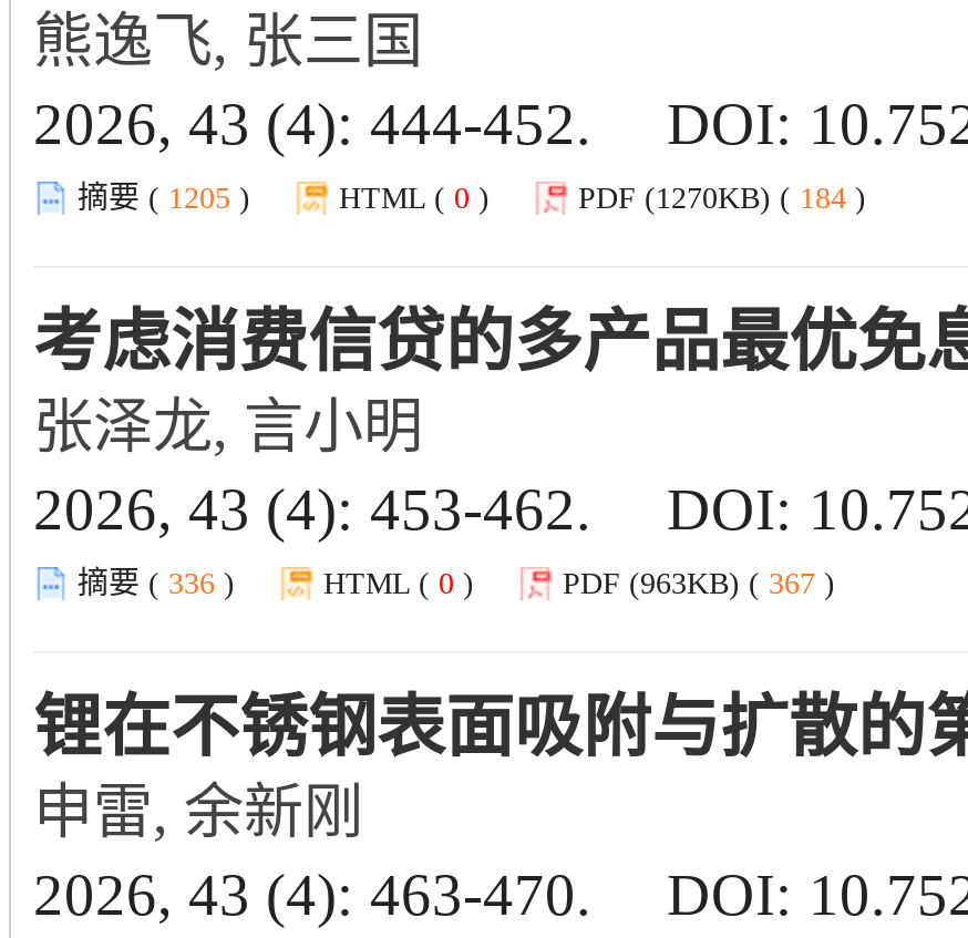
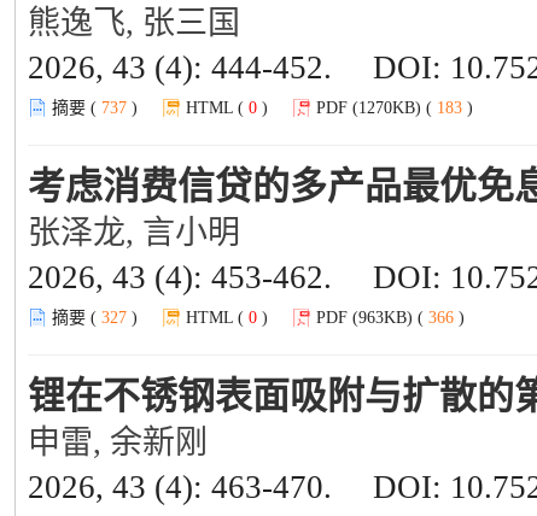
- 摘要 (1205)
+ 摘要 (737)

- PDF (1270KB) (184)
+ PDF (1270KB) (183)

- 摘要 (336)
+ 摘要 (327)

- PDF (963KB) (367)
+ PDF (963KB) (366)
